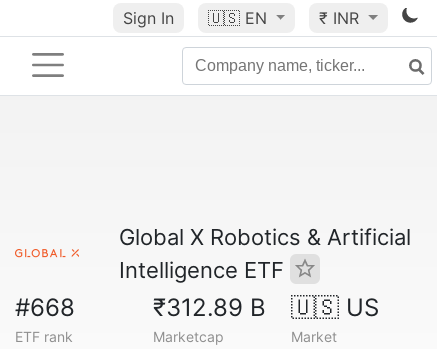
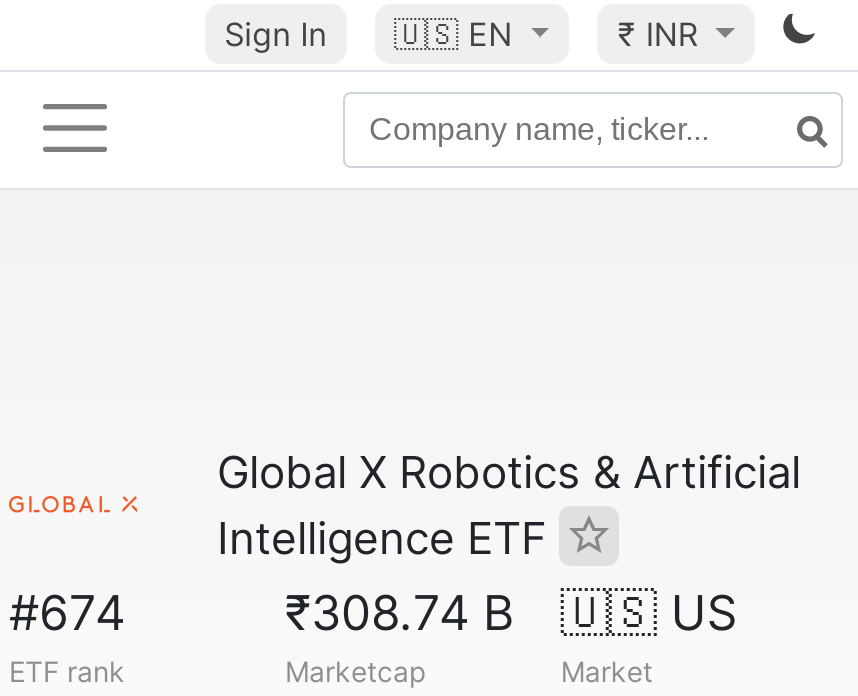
- #668
+ #674

- ₹312.89 B
+ ₹308.74 B
